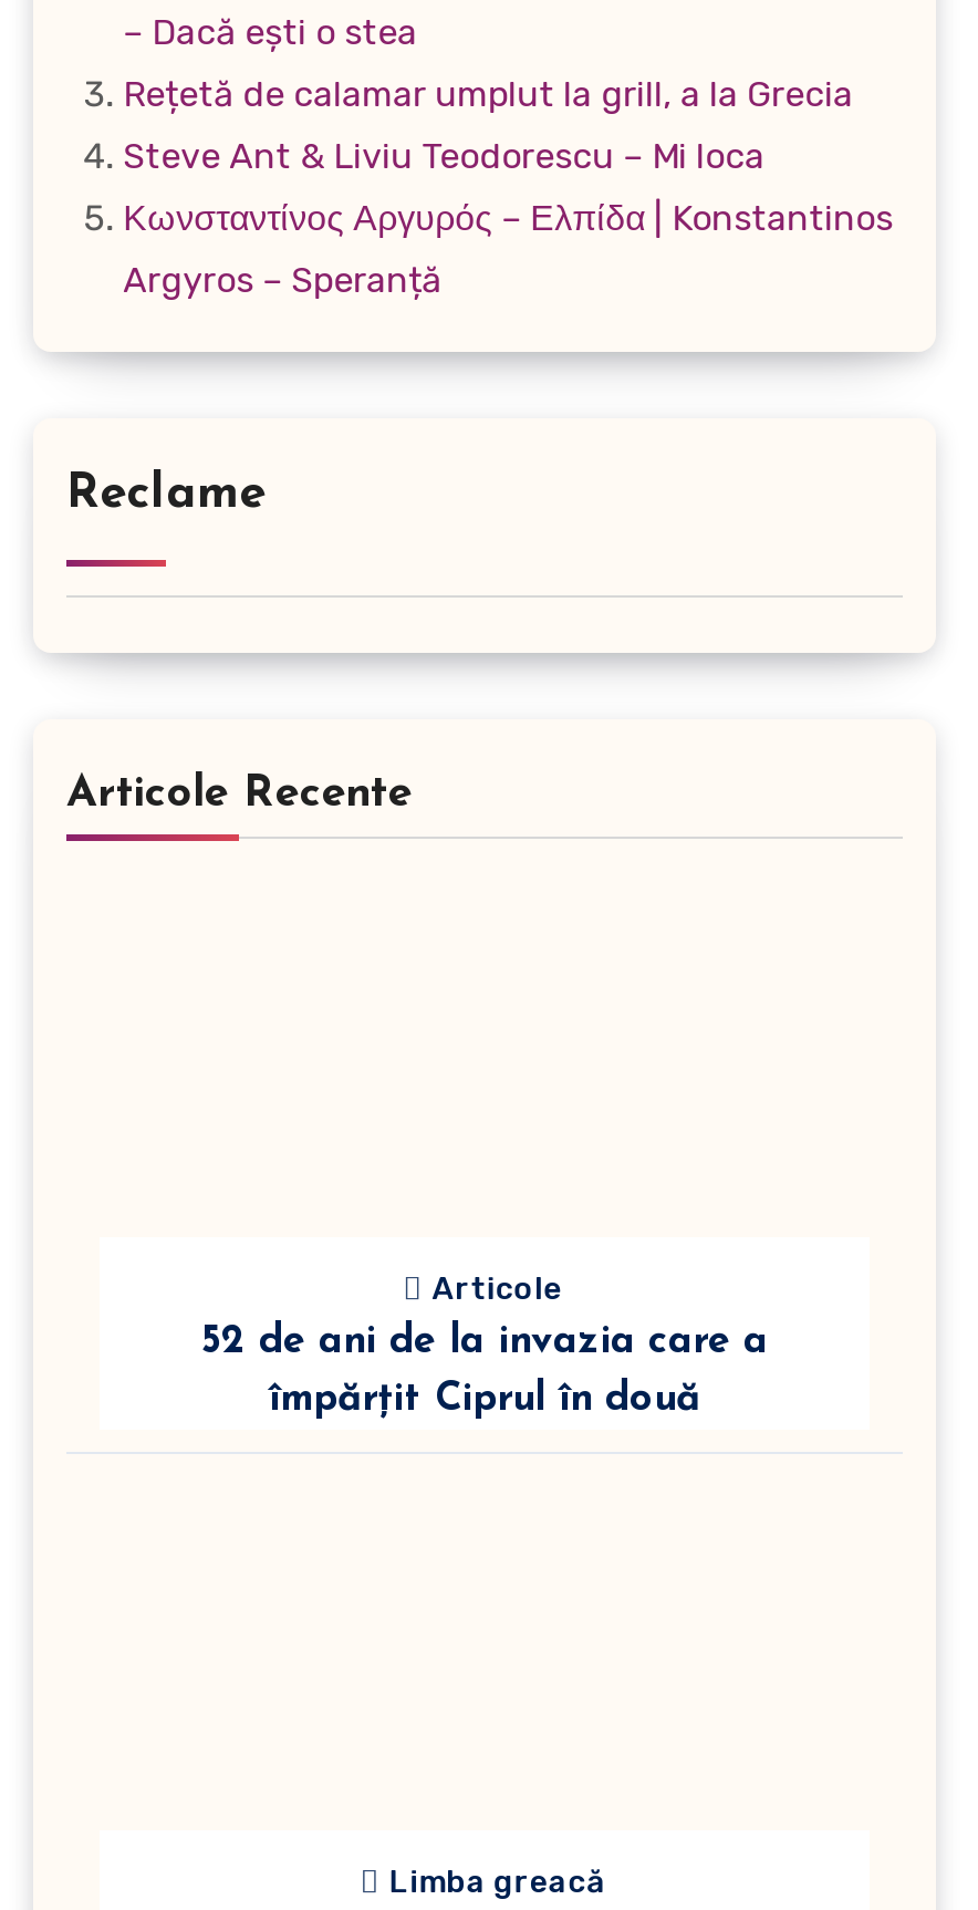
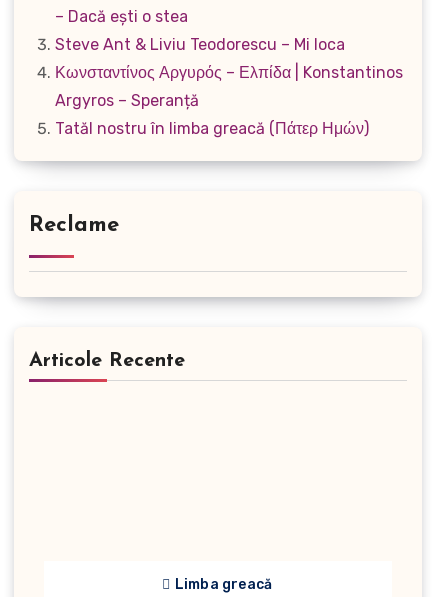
- Rețetă de calamar umplut la grill, a la Grecia

+ Tatăl nostru în limba greacă (Πάτερ Ημών)

- Articole
- 52 de ani de la invazia care a
- împărțit Ciprul în două
